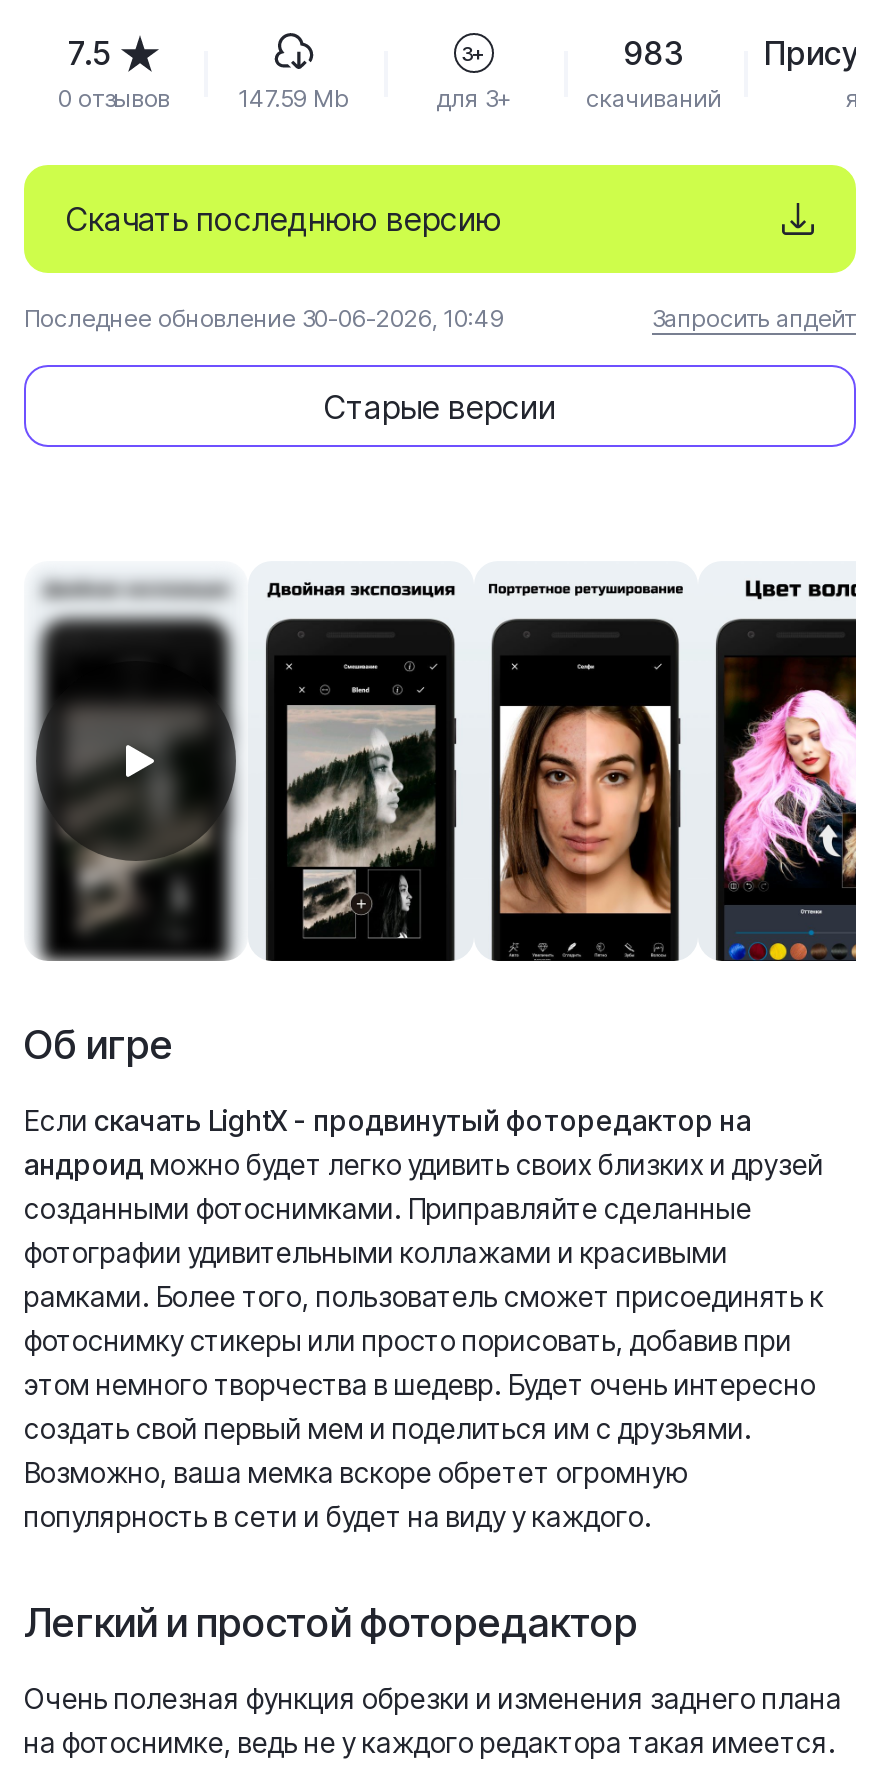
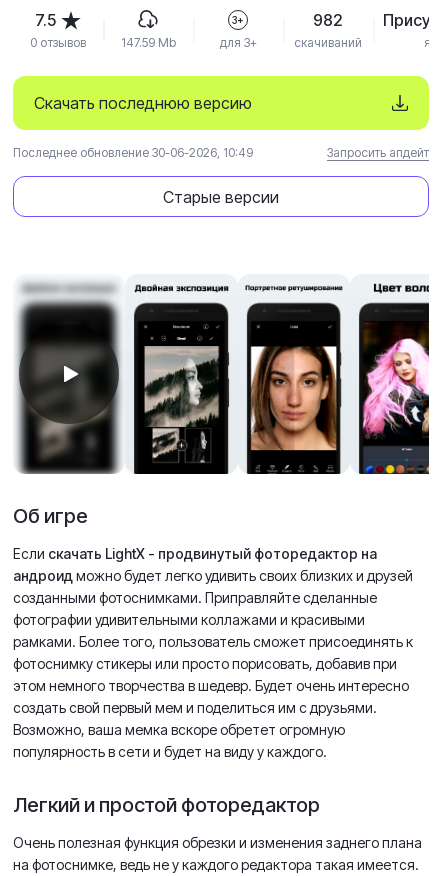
- 983
+ 982
